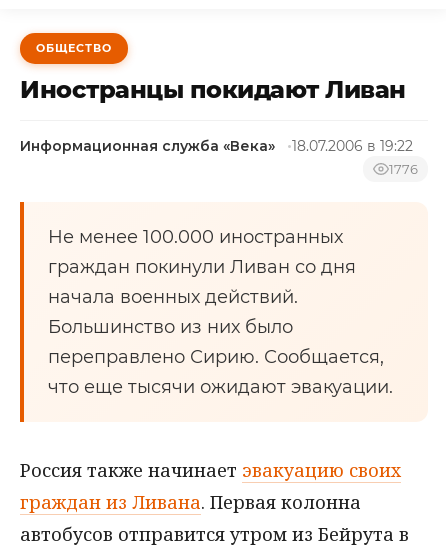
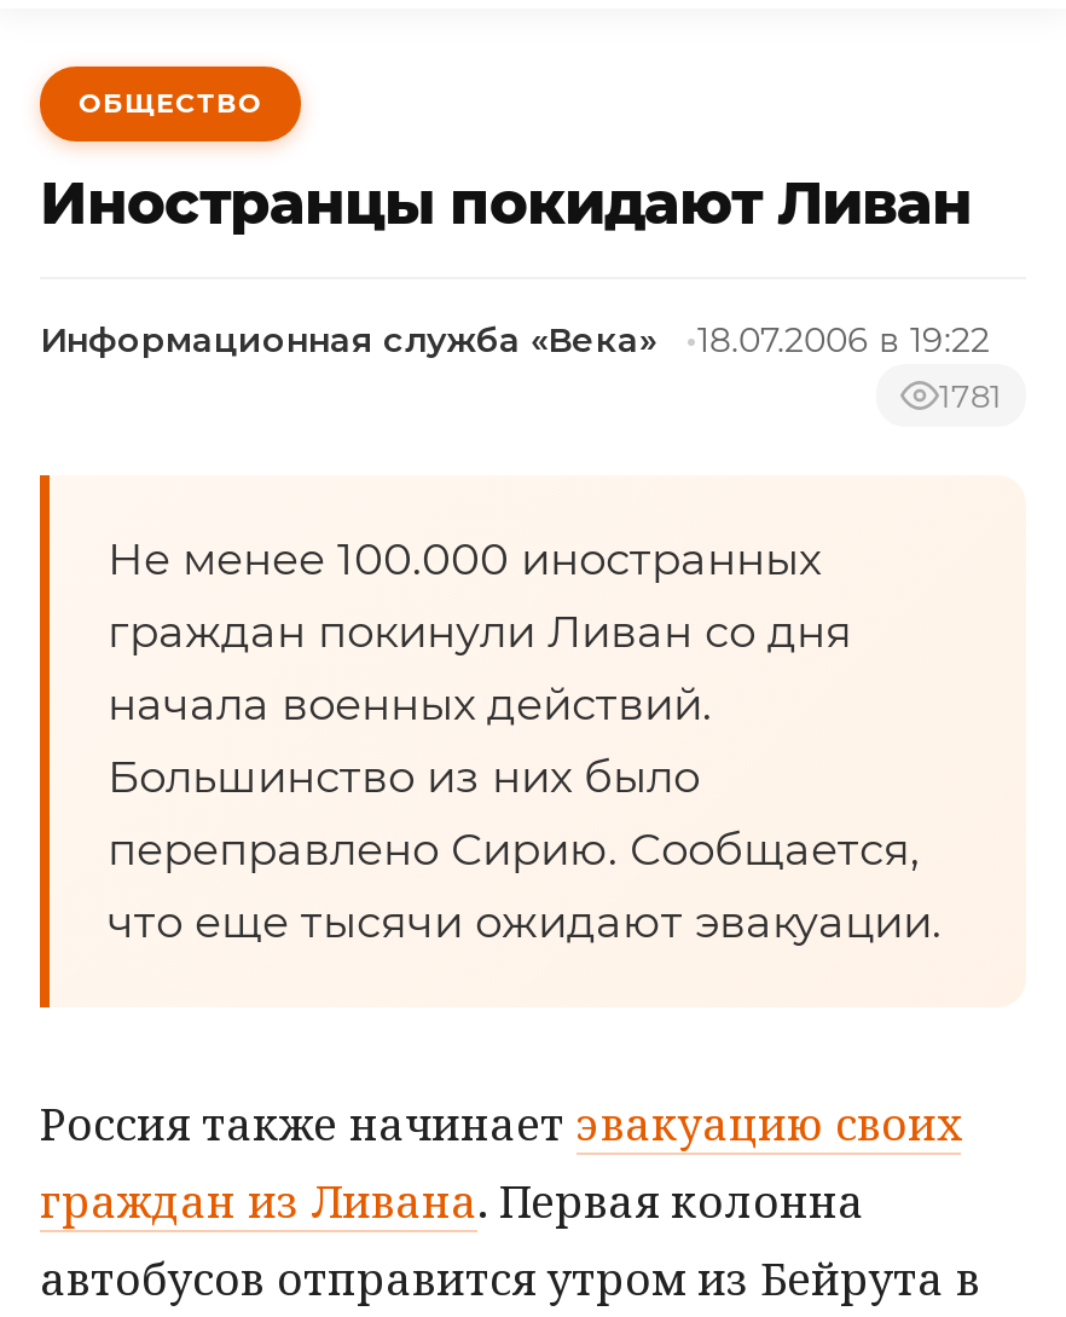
- 1776
+ 1781
